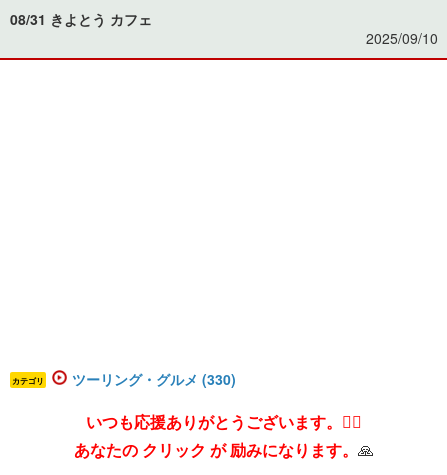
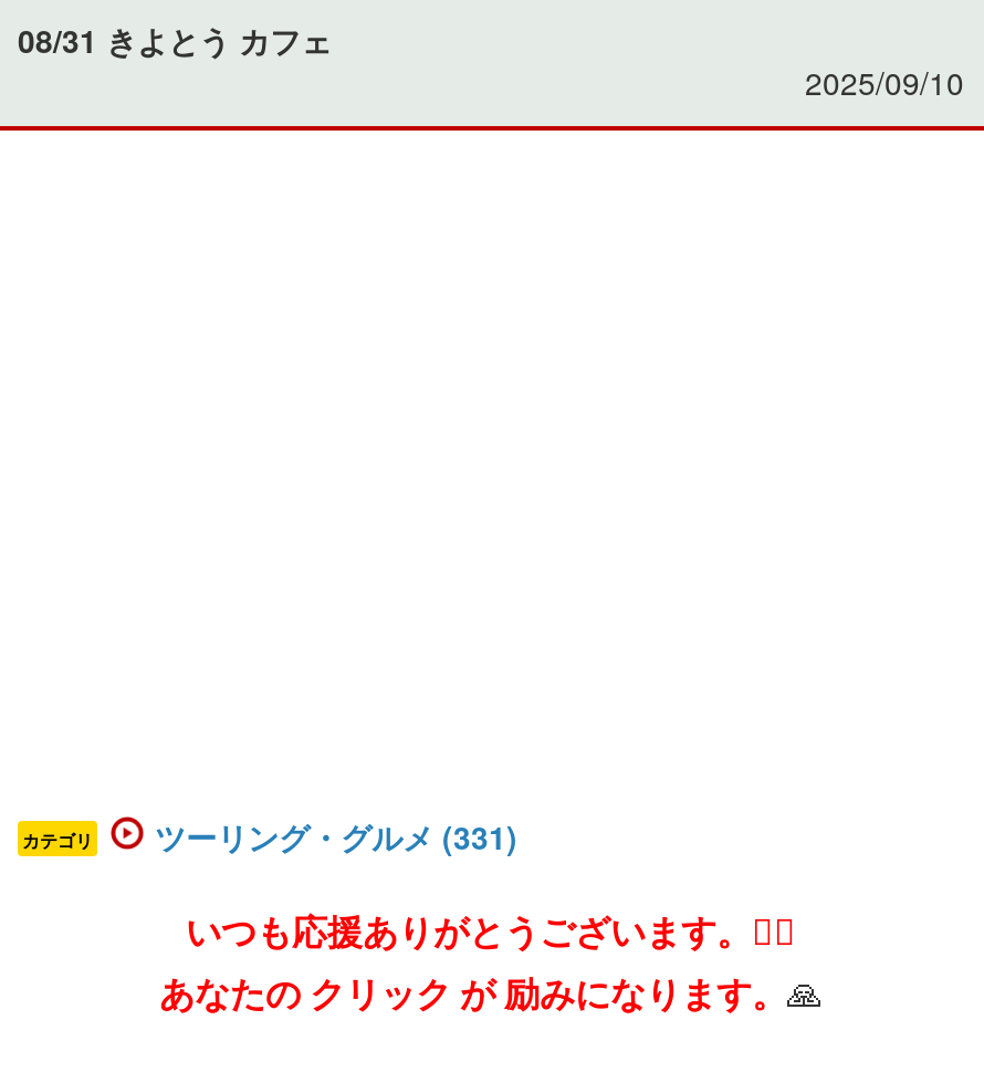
- ツーリング・グルメ (330)
+ ツーリング・グルメ (331)
